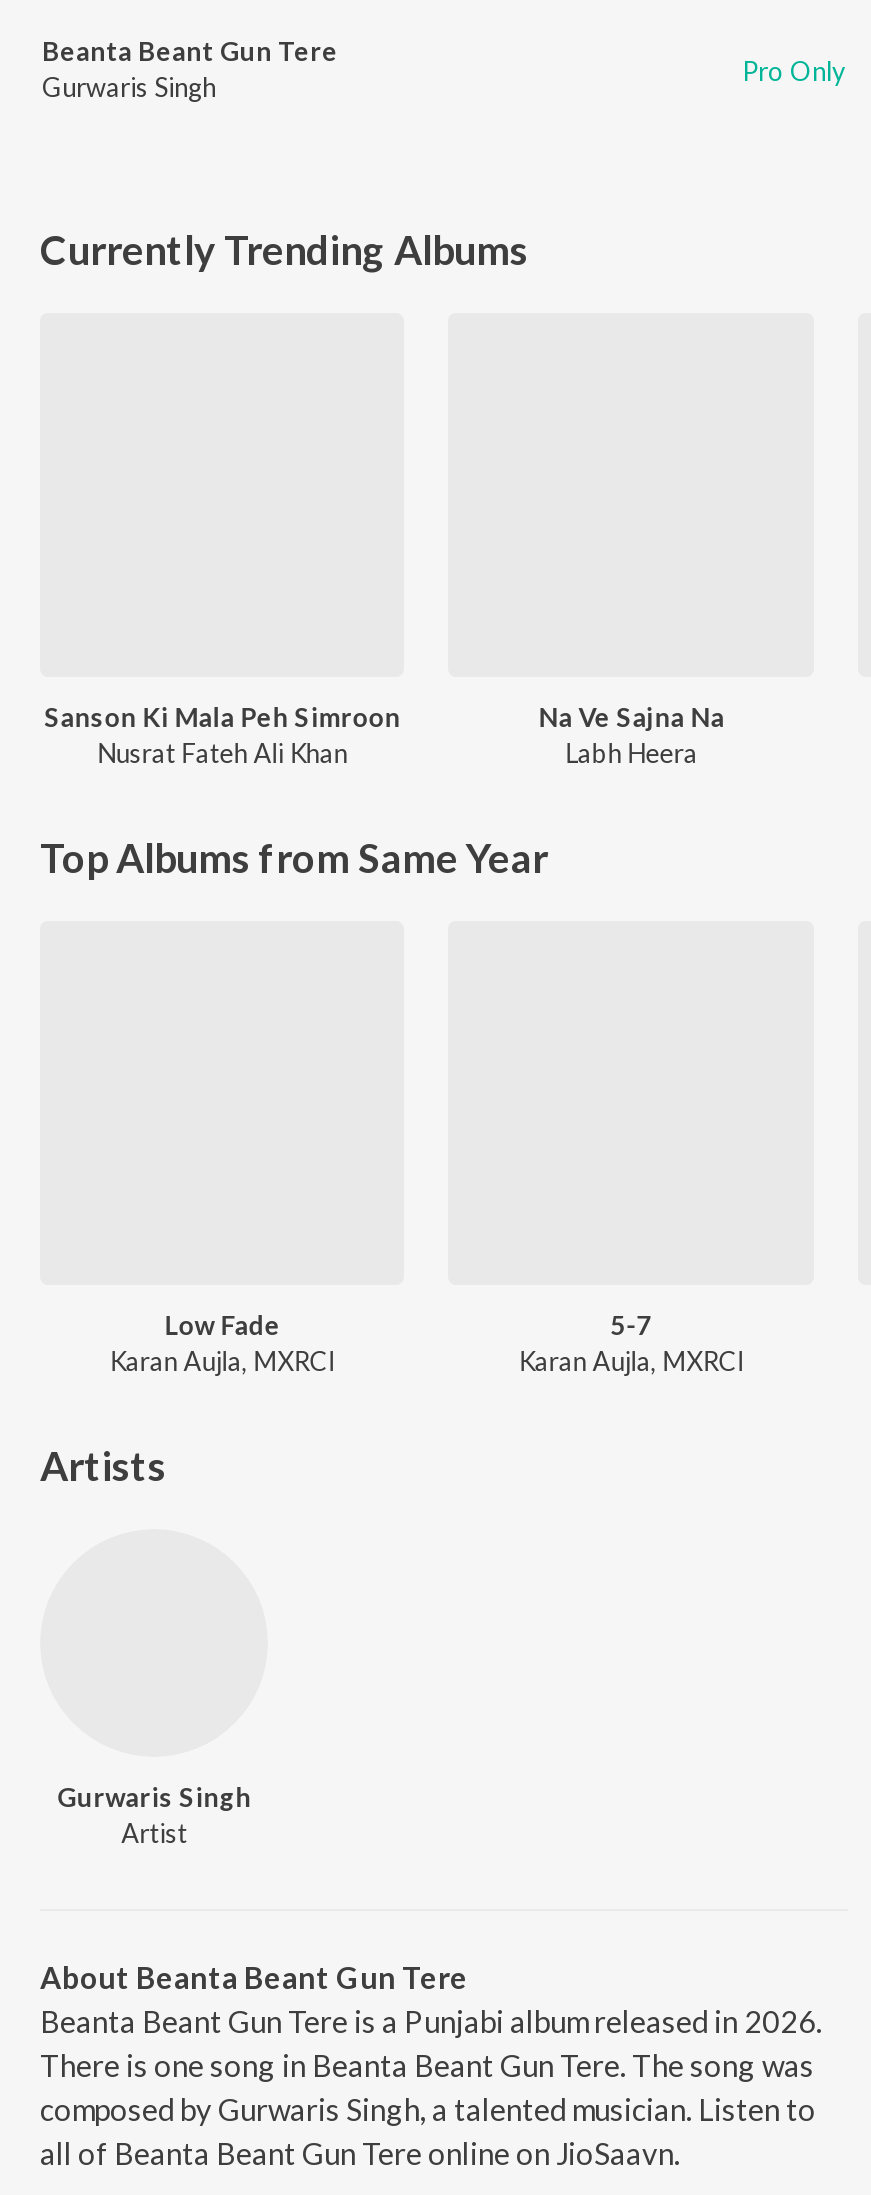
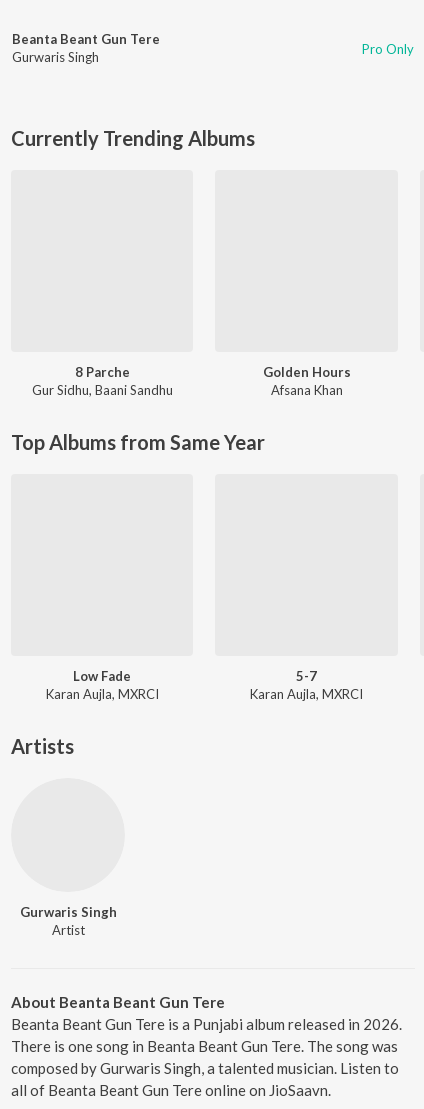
- Sanson Ki Mala Peh Simroon
- Nusrat Fateh Ali Khan
+ 8 Parche
+ Gur Sidhu, Baani Sandhu

- Na Ve Sajna Na
- Labh Heera
+ Golden Hours
+ Afsana Khan
